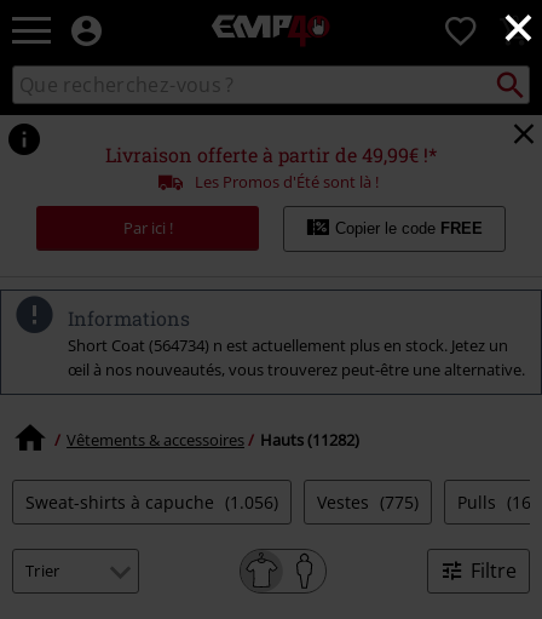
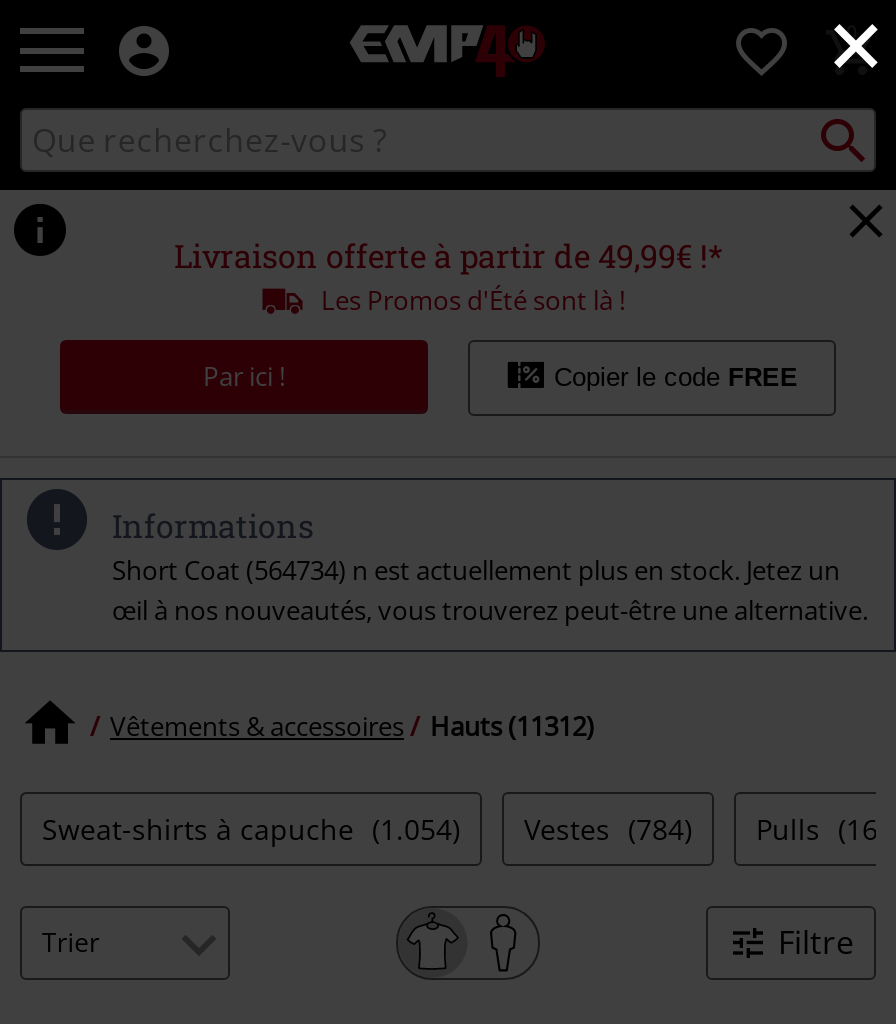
- Vêtements & accessoires Hauts (11282)
+ Vêtements & accessoires Hauts (11312)

- Sweat-shirts à capuche (1.056)
+ Sweat-shirts à capuche (1.054)

- Vestes (775)
+ Vestes (784)
